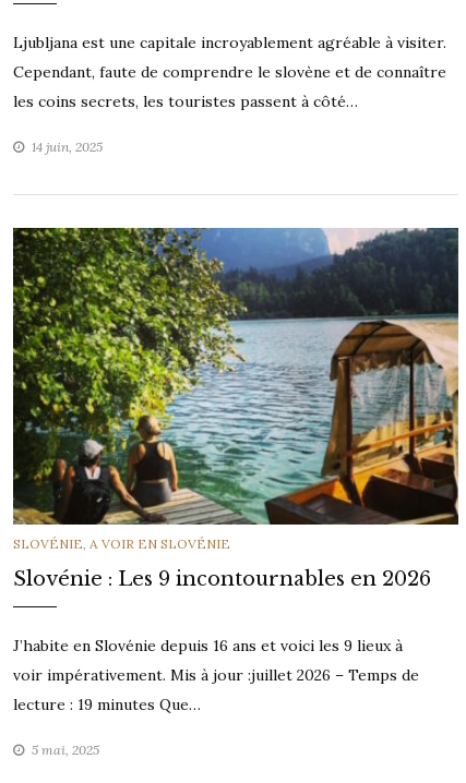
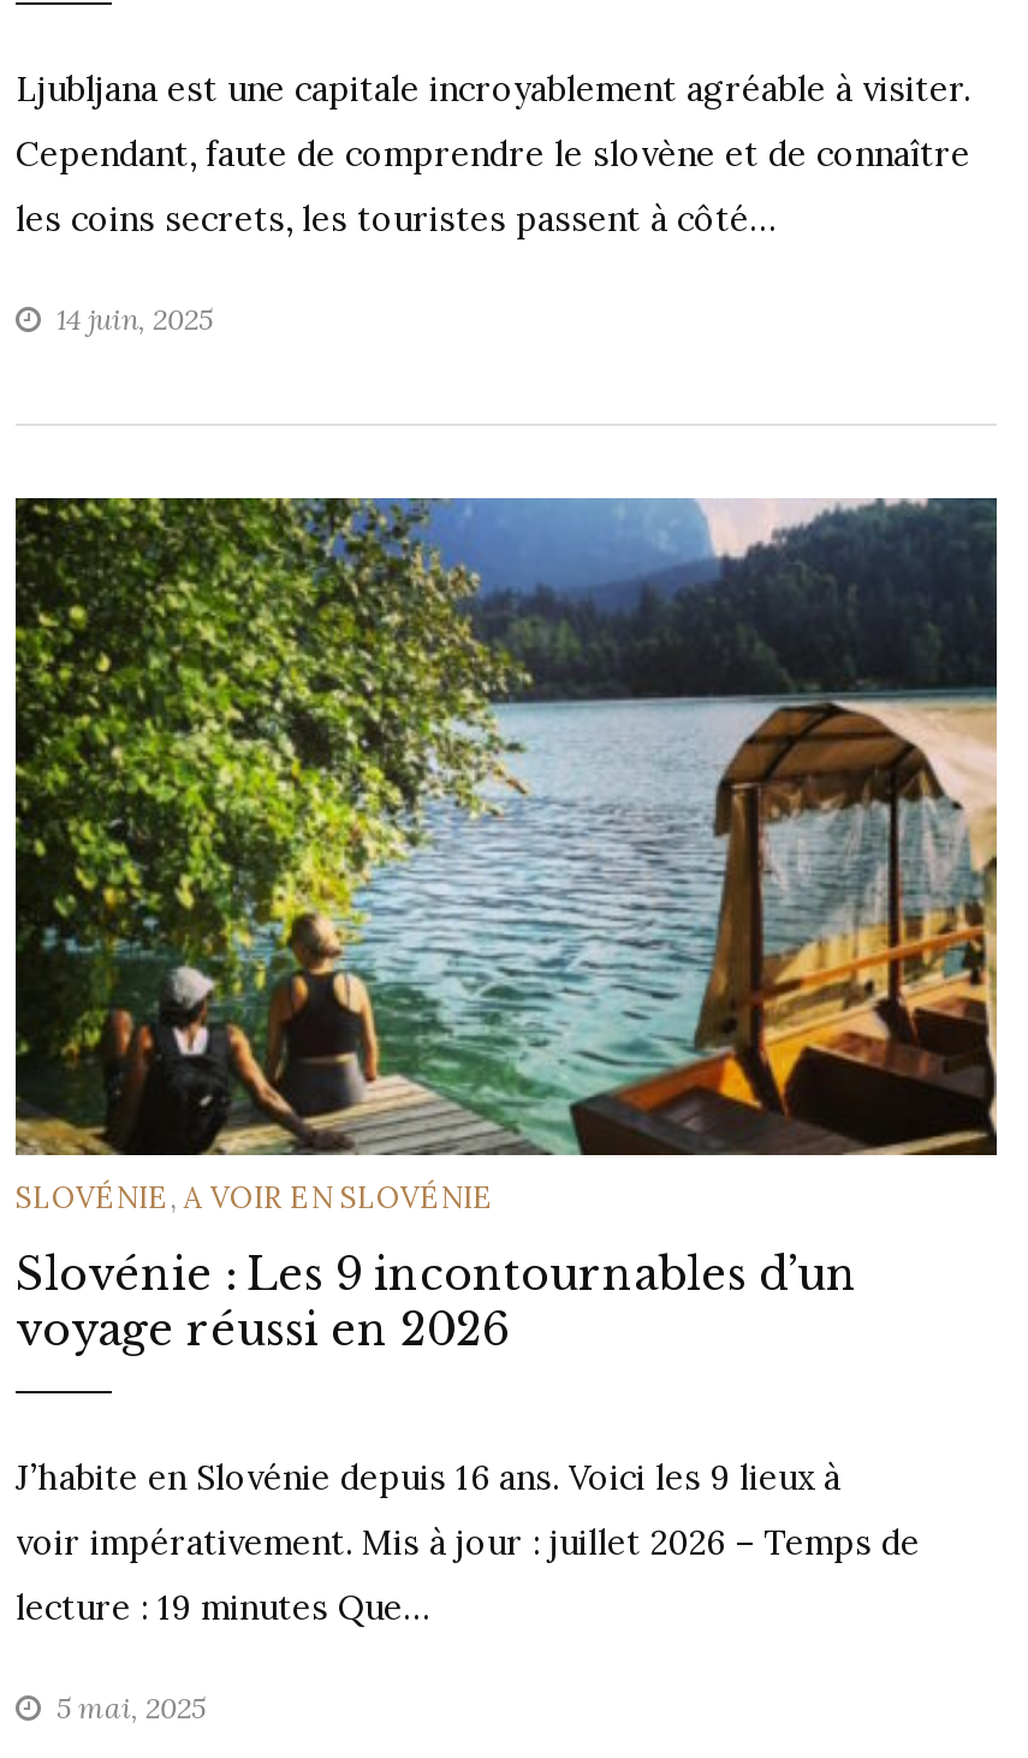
- Slovénie : Les 9 incontournables en 2026
+ Slovénie : Les 9 incontournables d’un
+ voyage réussi en 2026

- J’habite en Slovénie depuis 16 ans et voici les 9 lieux à
+ J’habite en Slovénie depuis 16 ans. Voici les 9 lieux à

- voir impérativement. Mis à jour :juillet 2026 – Temps de
+ voir impérativement. Mis à jour : juillet 2026 – Temps de
